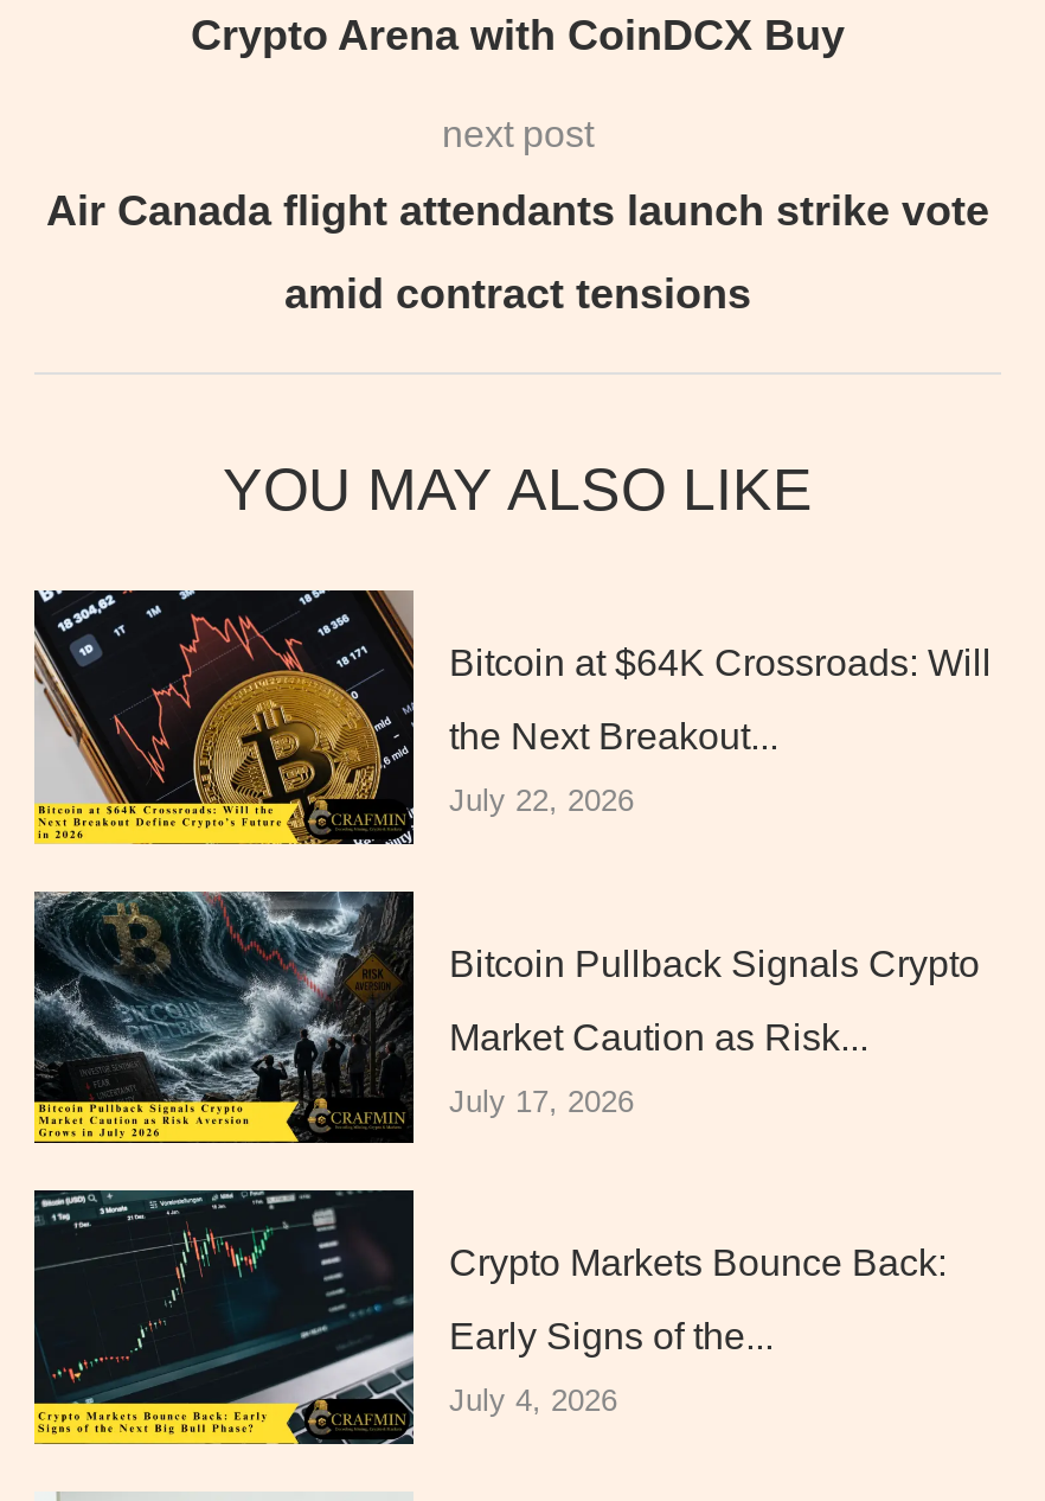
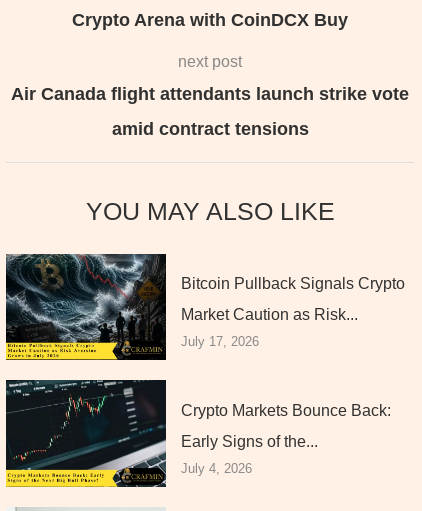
- [image]
- Bitcoin at $64K Crossroads: Will
- the Next Breakout...
- July 22, 2026
